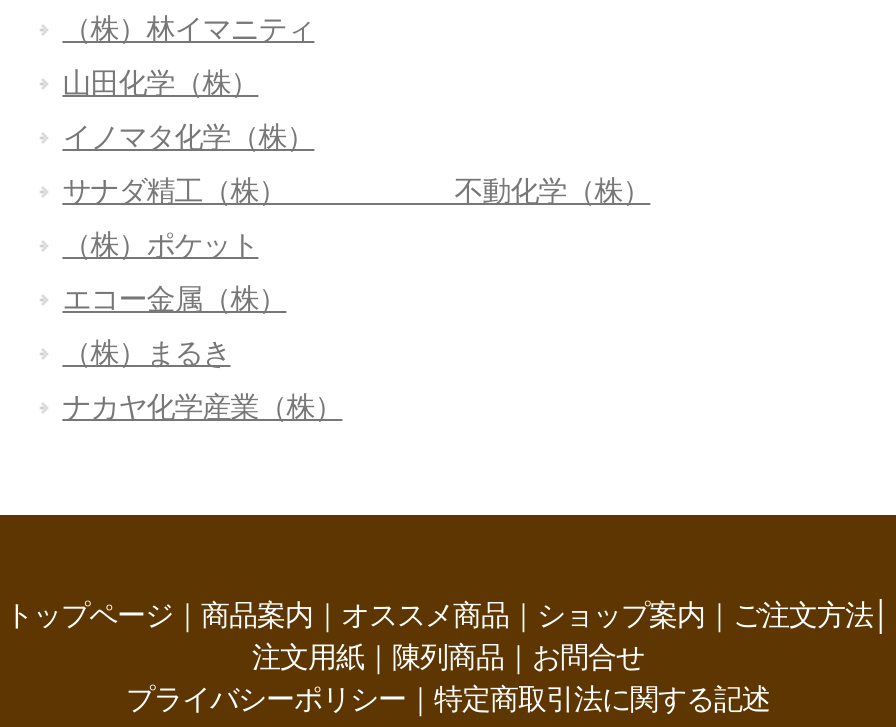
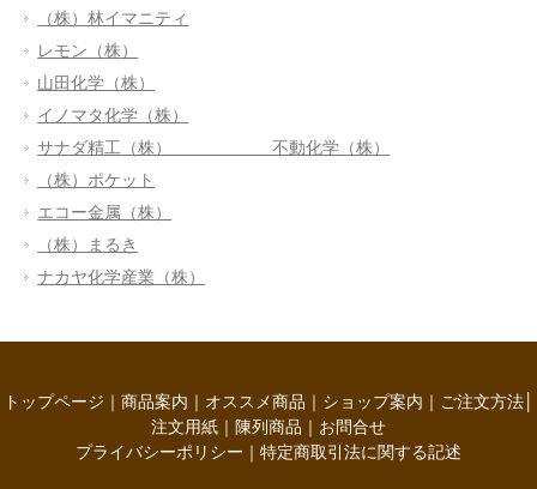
+ レモン（株）
